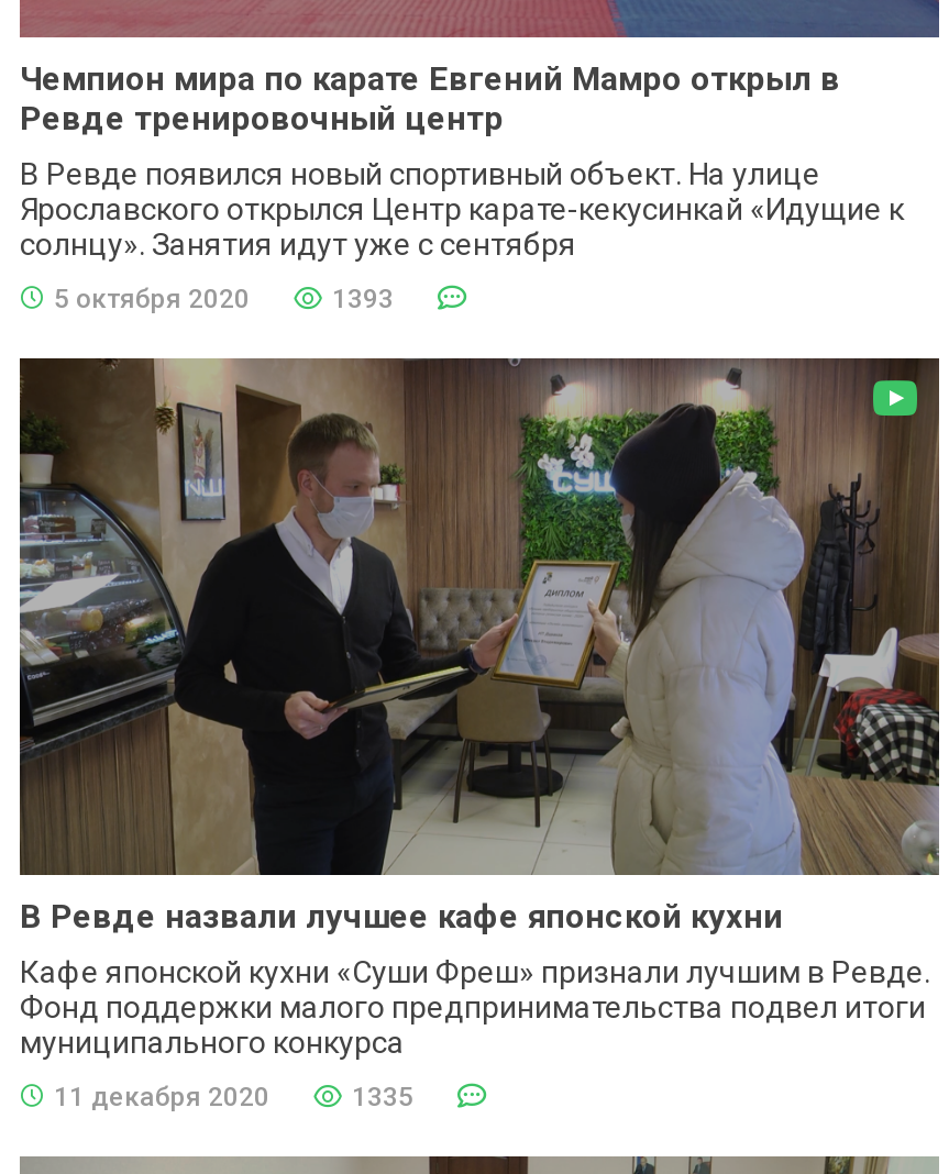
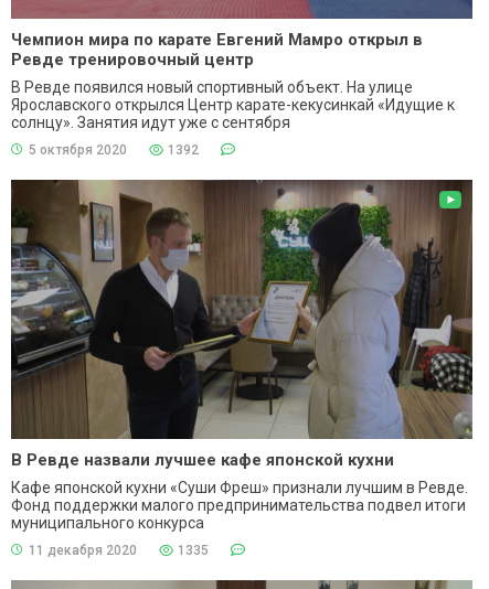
- 1393
+ 1392
